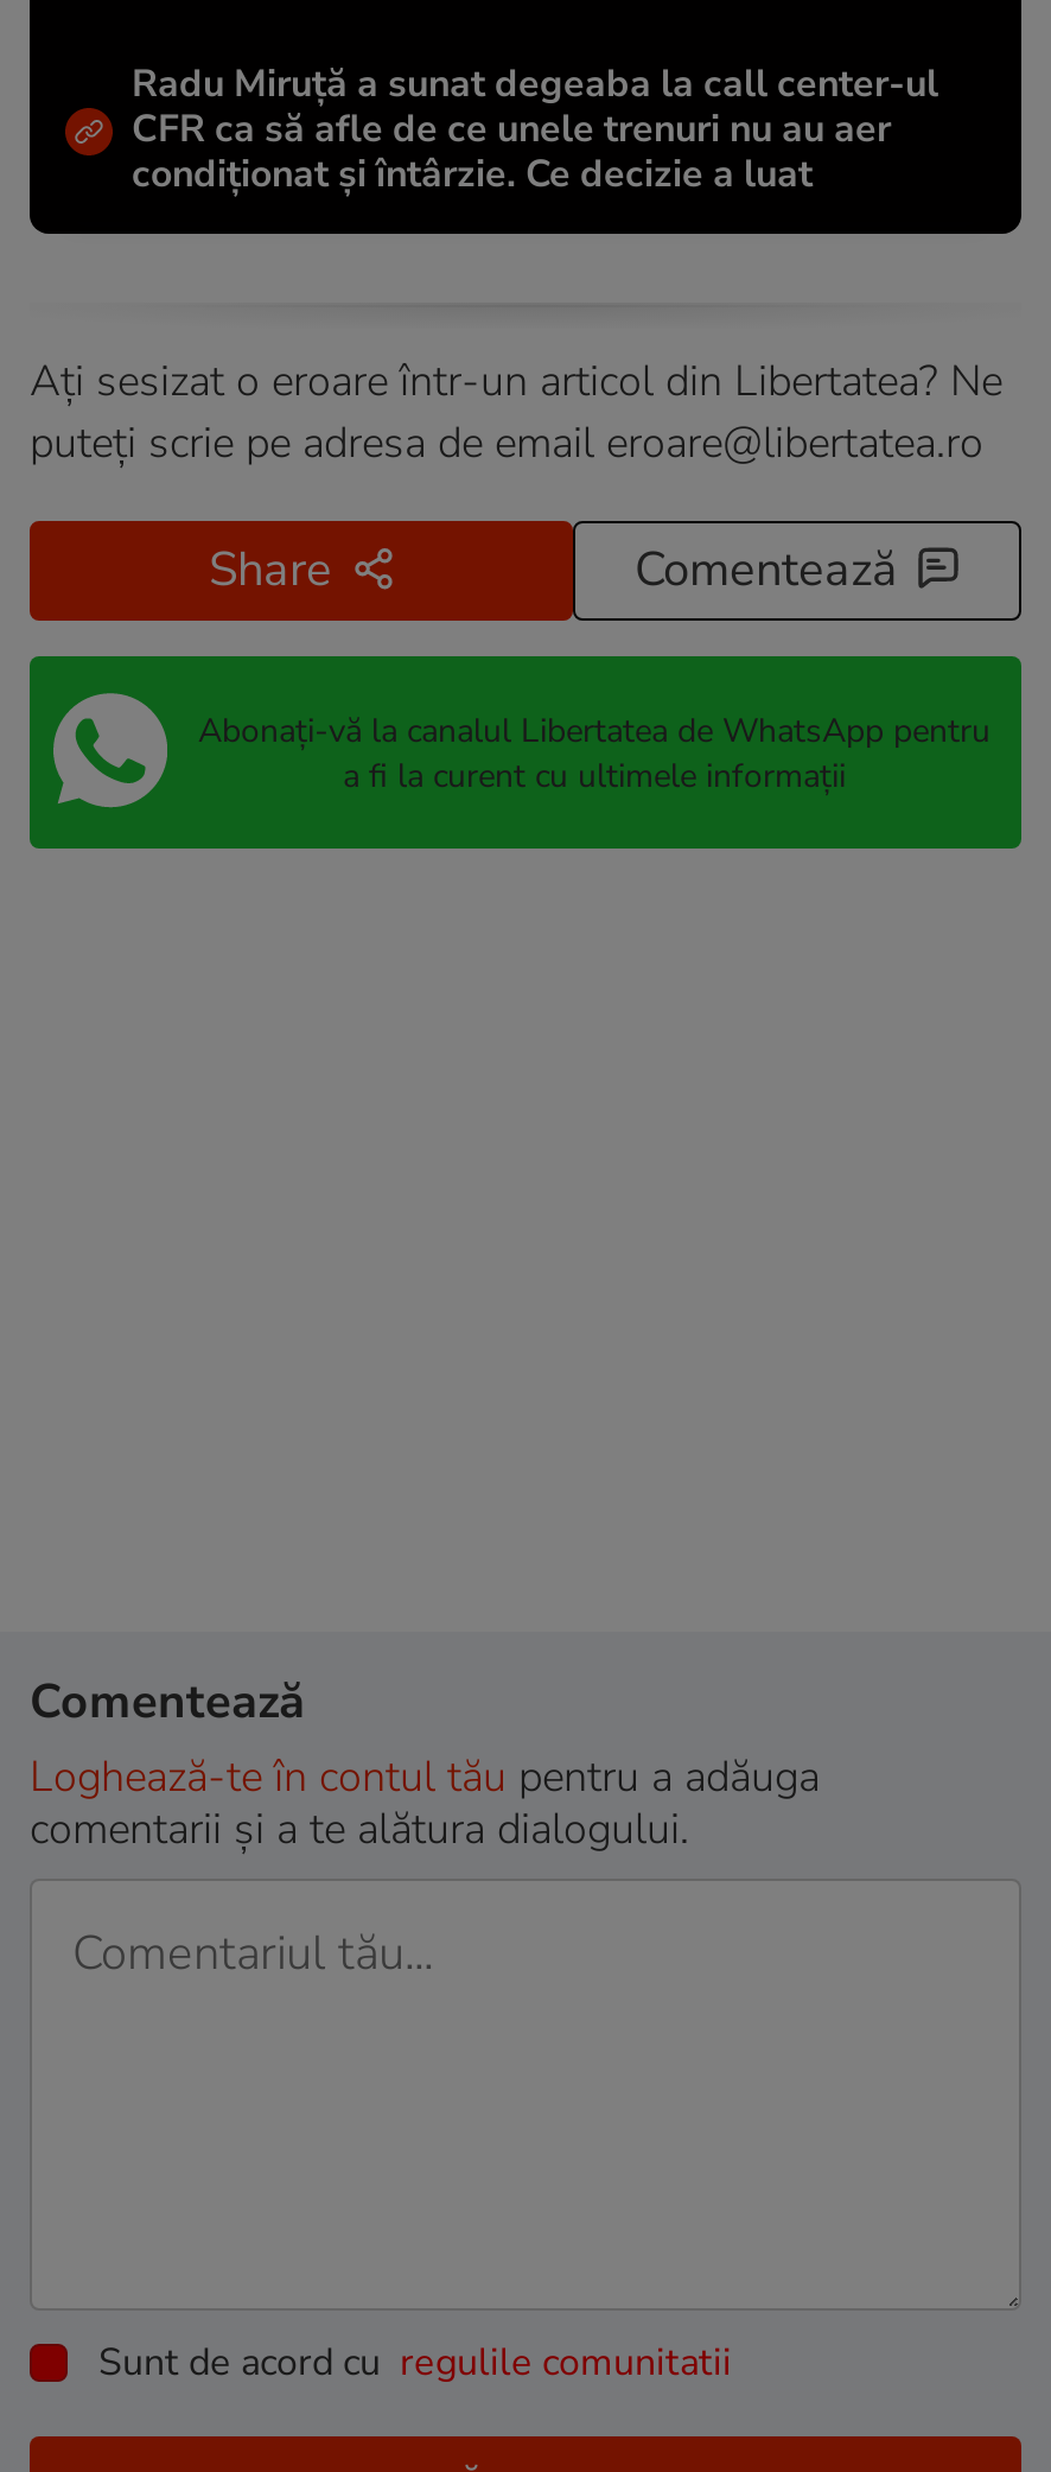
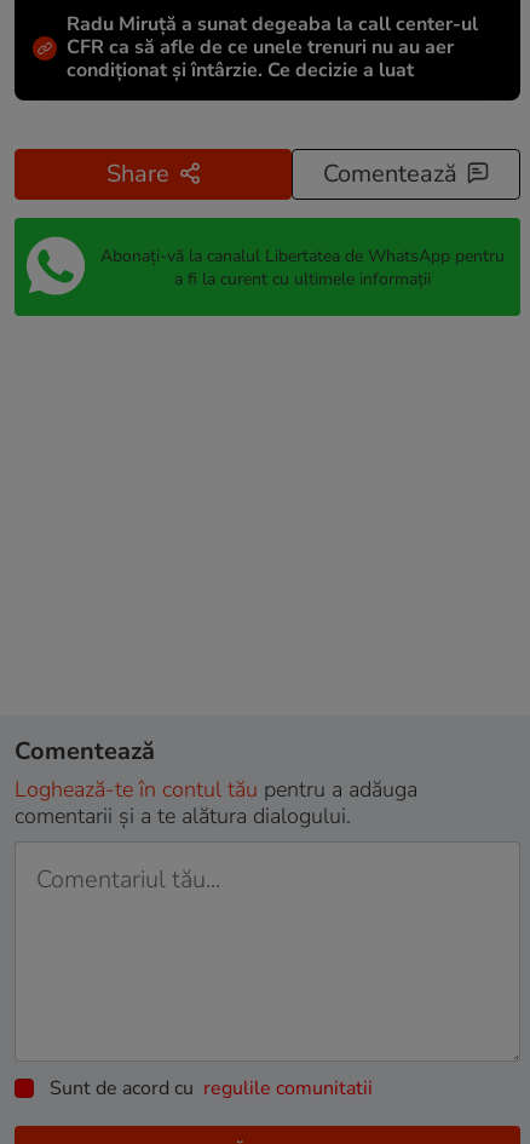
- Ați sesizat o eroare într-un articol din Libertatea? Ne
- puteți scrie pe adresa de email eroare@libertatea.ro
